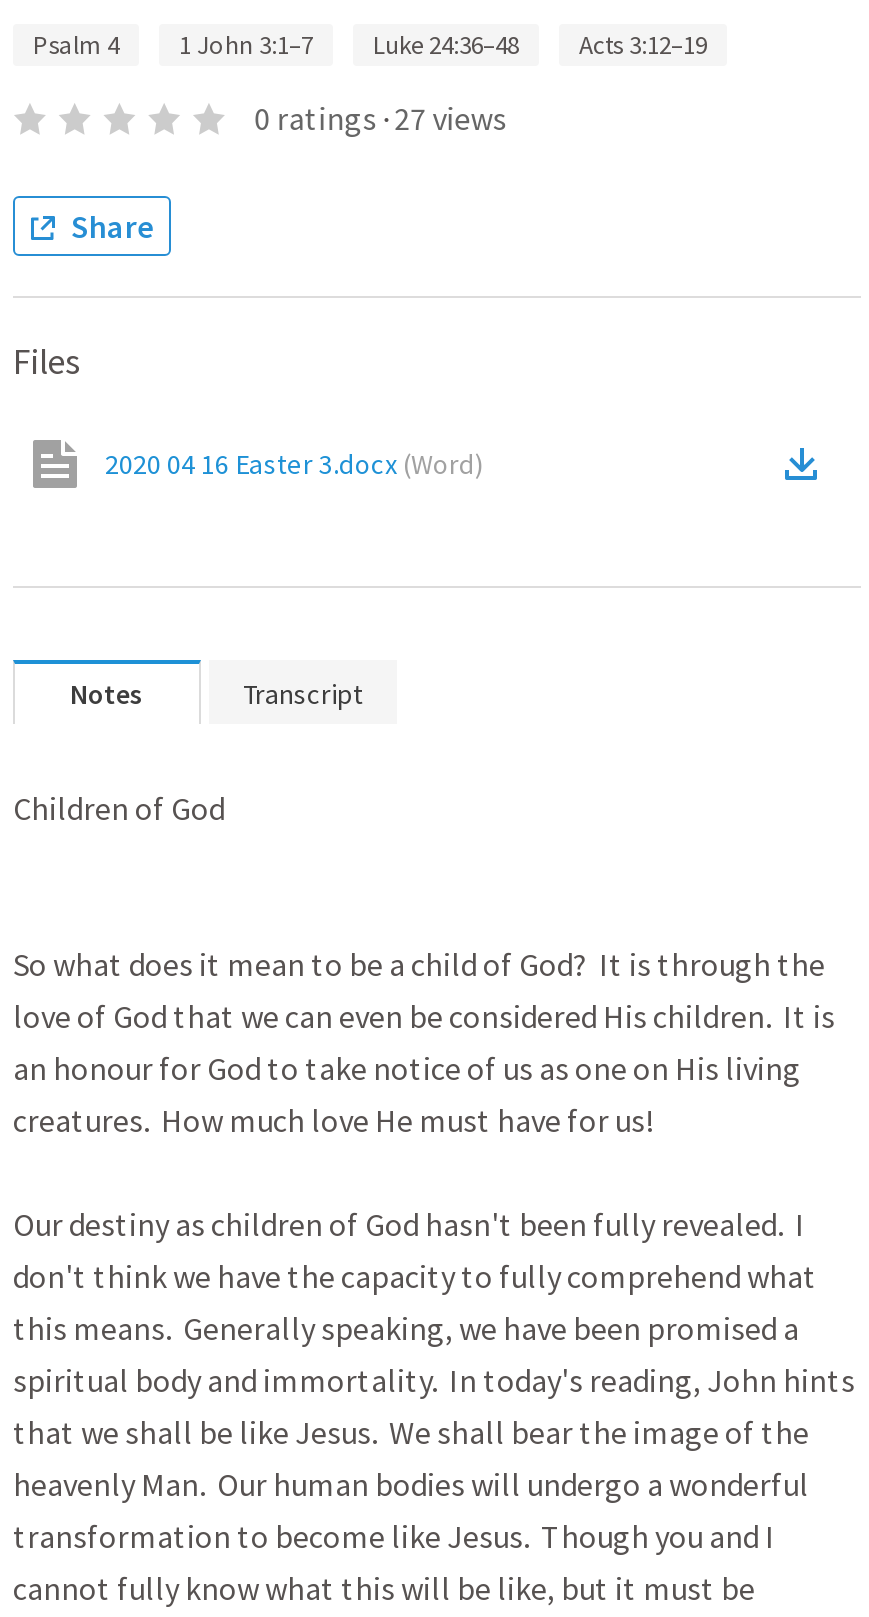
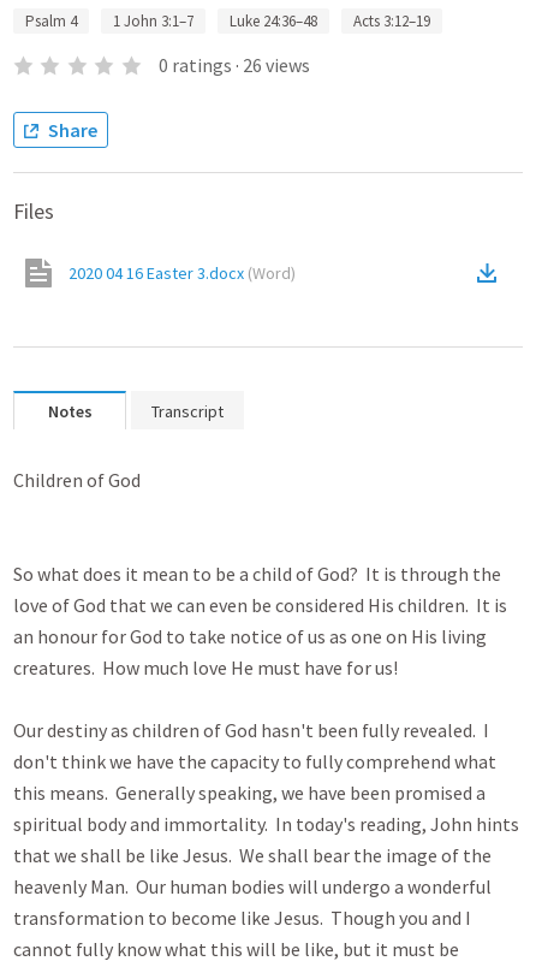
- 0 ratings · 27 views
+ 0 ratings · 26 views
